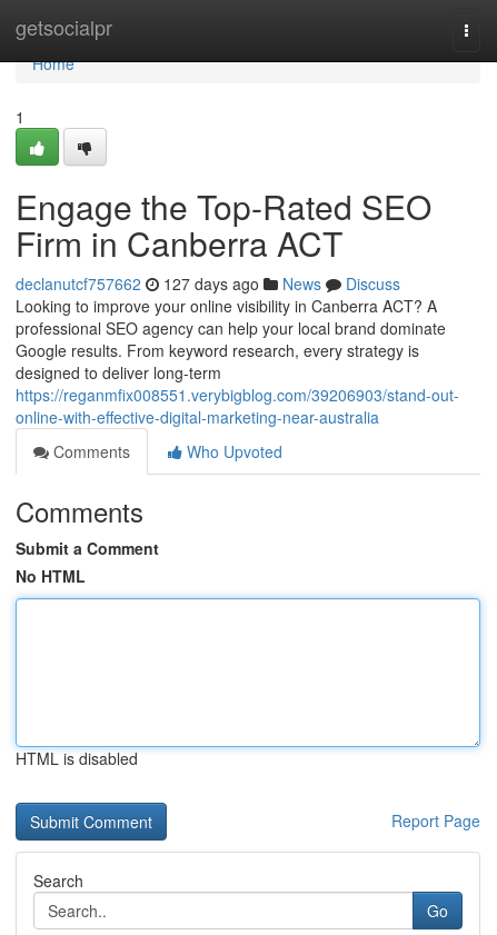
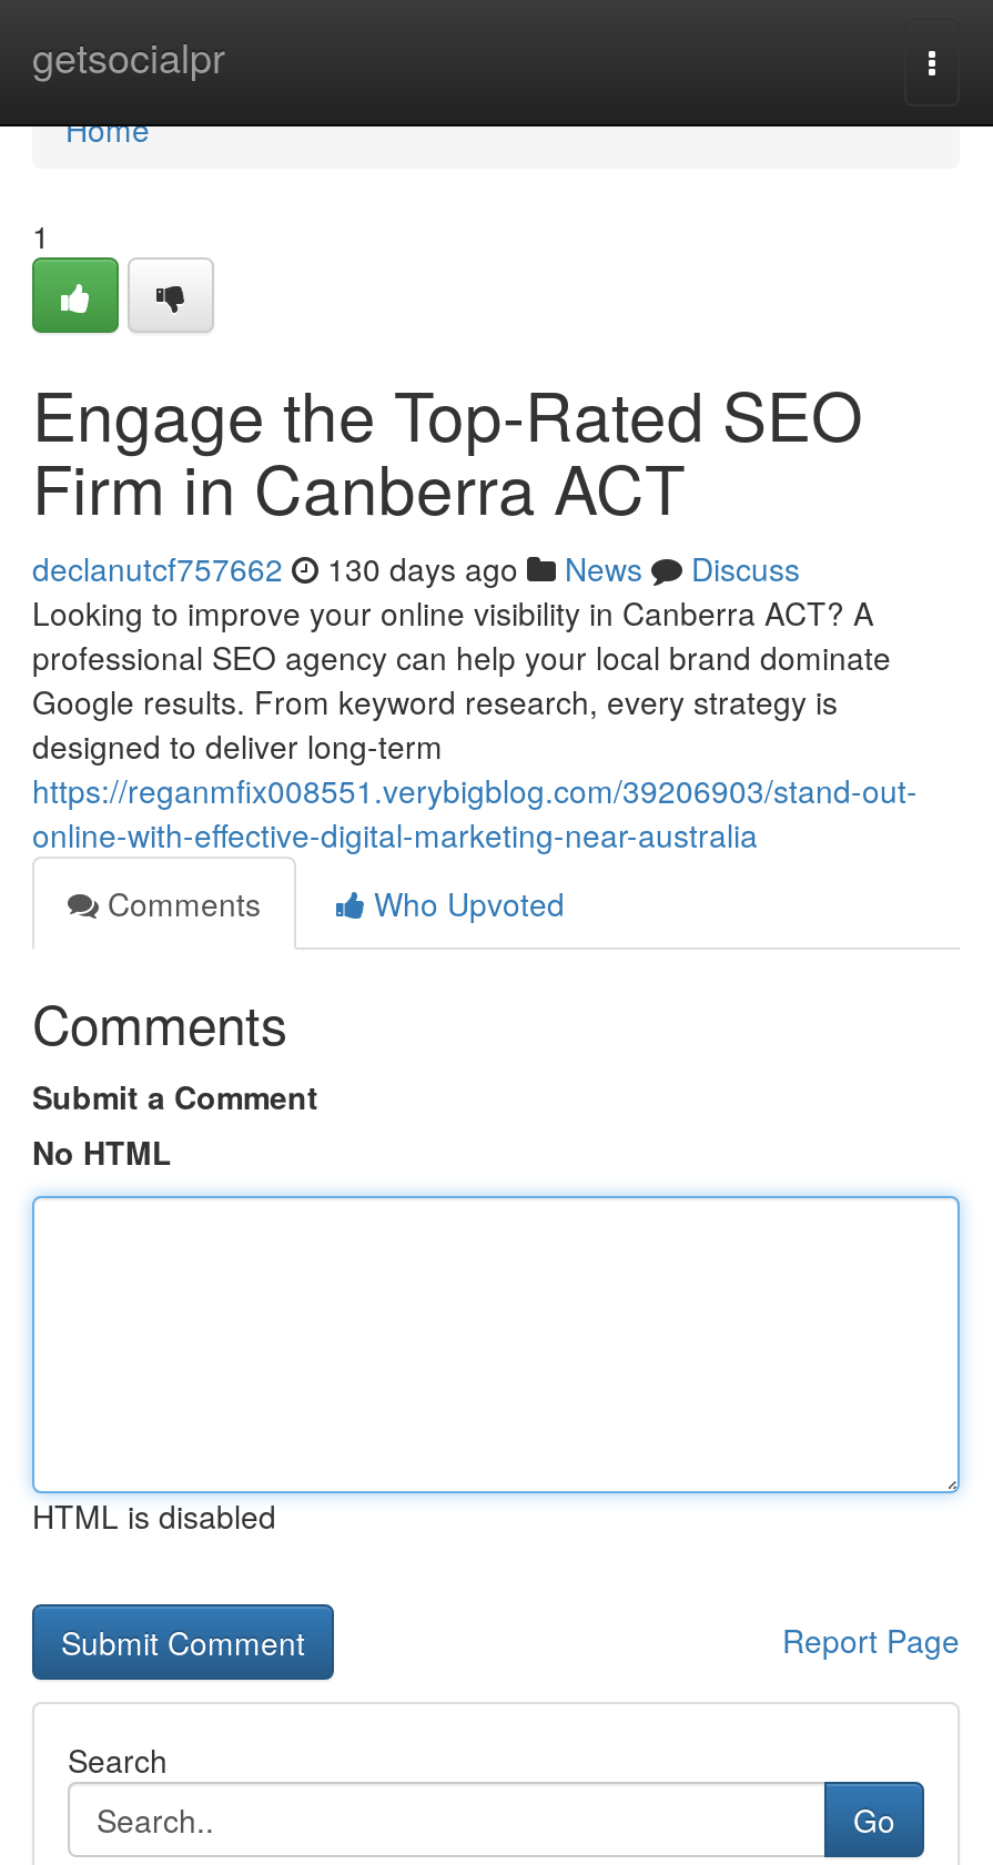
- declanutcf757662 127 days ago News Discuss
+ declanutcf757662 130 days ago News Discuss
